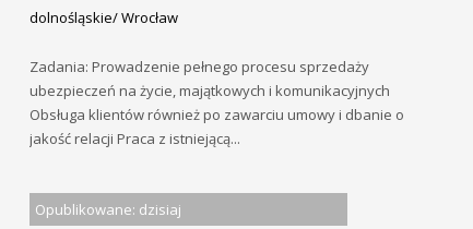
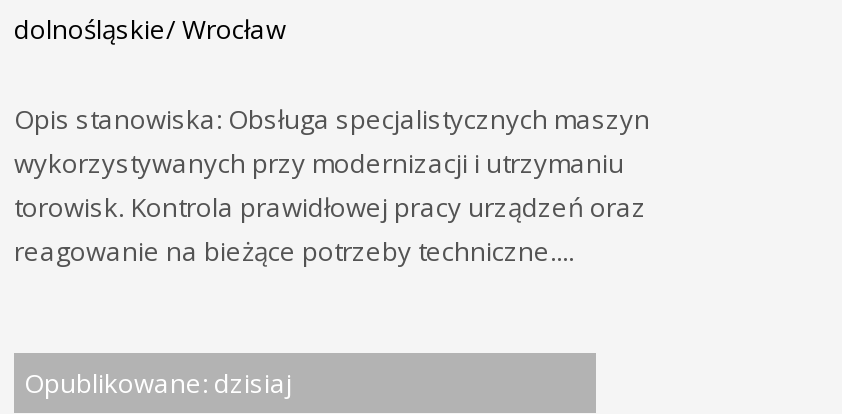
- Zadania: Prowadzenie pełnego procesu sprzedaży
- ubezpieczeń na życie, majątkowych i komunikacyjnych
- Obsługa klientów również po zawarciu umowy i dbanie o
- jakość relacji Praca z istniejącą...
+ Opis stanowiska: Obsługa specjalistycznych maszyn
+ wykorzystywanych przy modernizacji i utrzymaniu
+ torowisk. Kontrola prawidłowej pracy urządzeń oraz
+ reagowanie na bieżące potrzeby techniczne....
